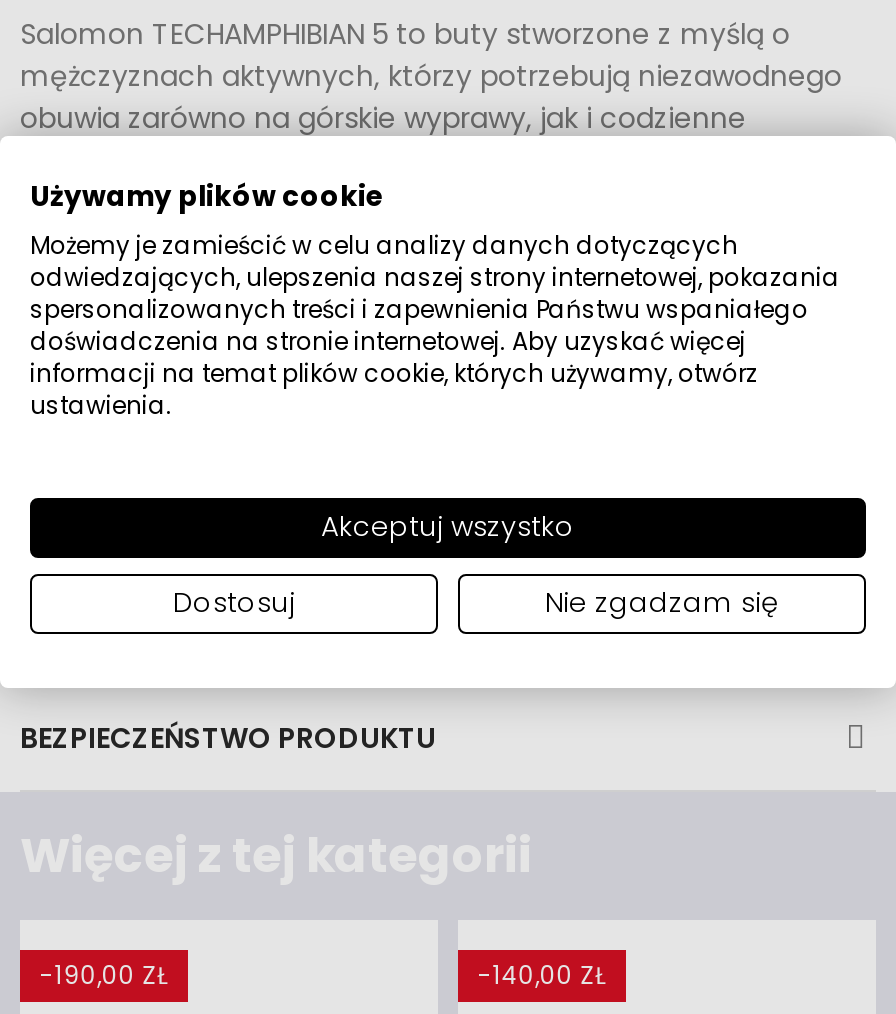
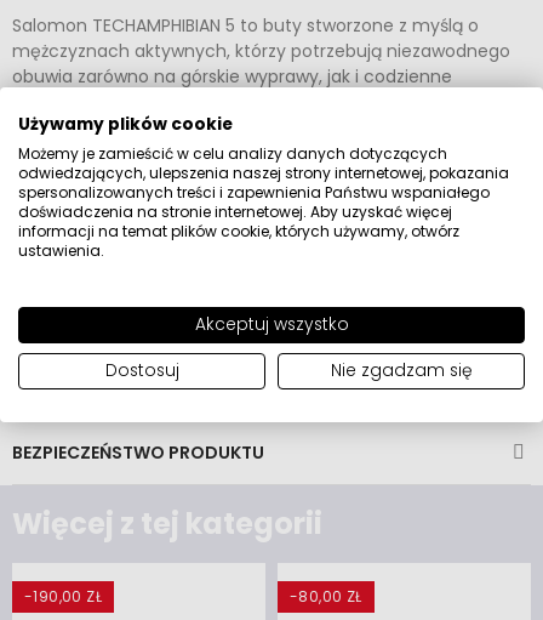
- -140,00 ZŁ
+ -80,00 ZŁ
